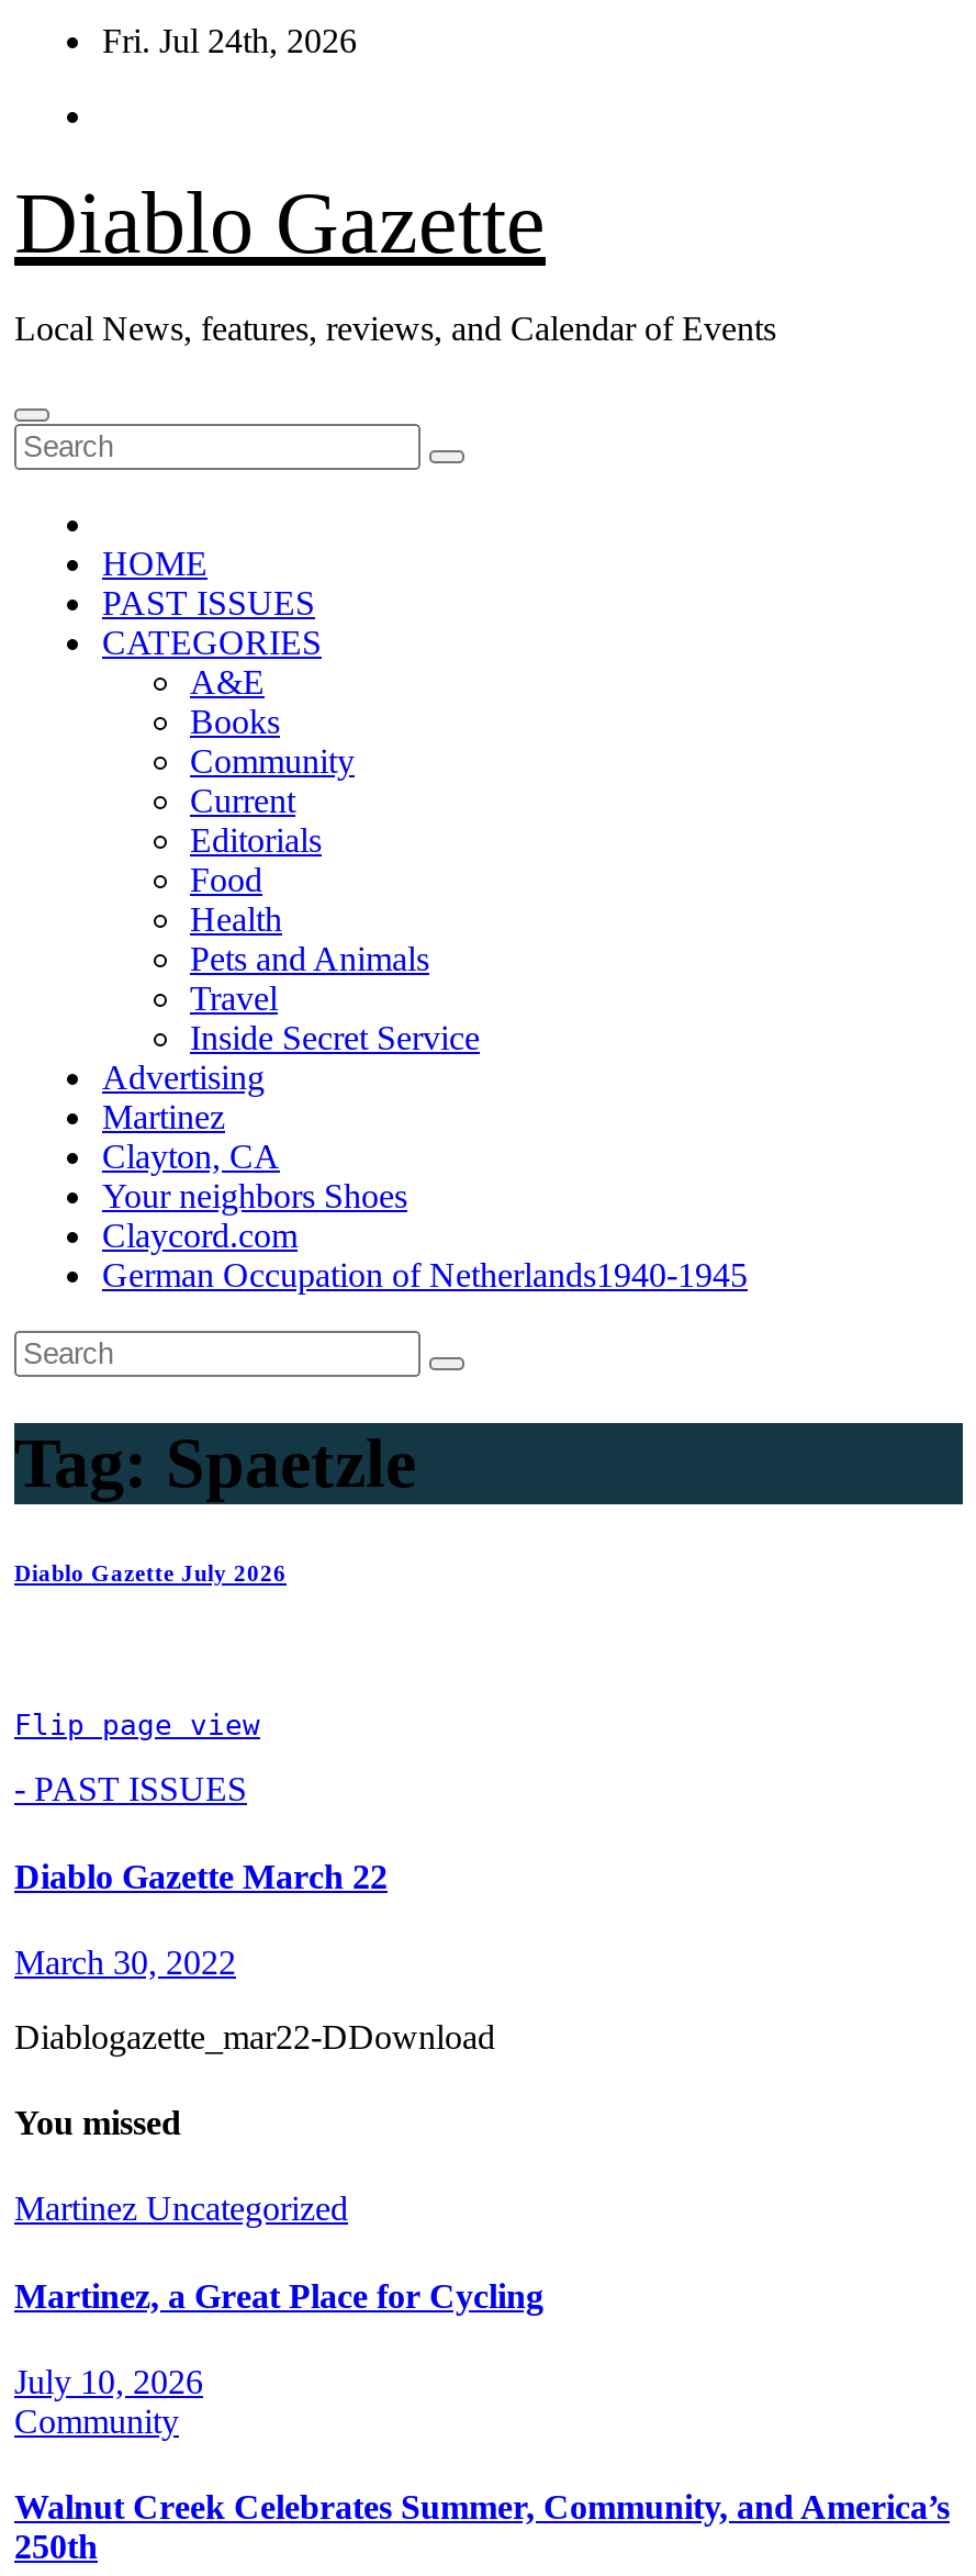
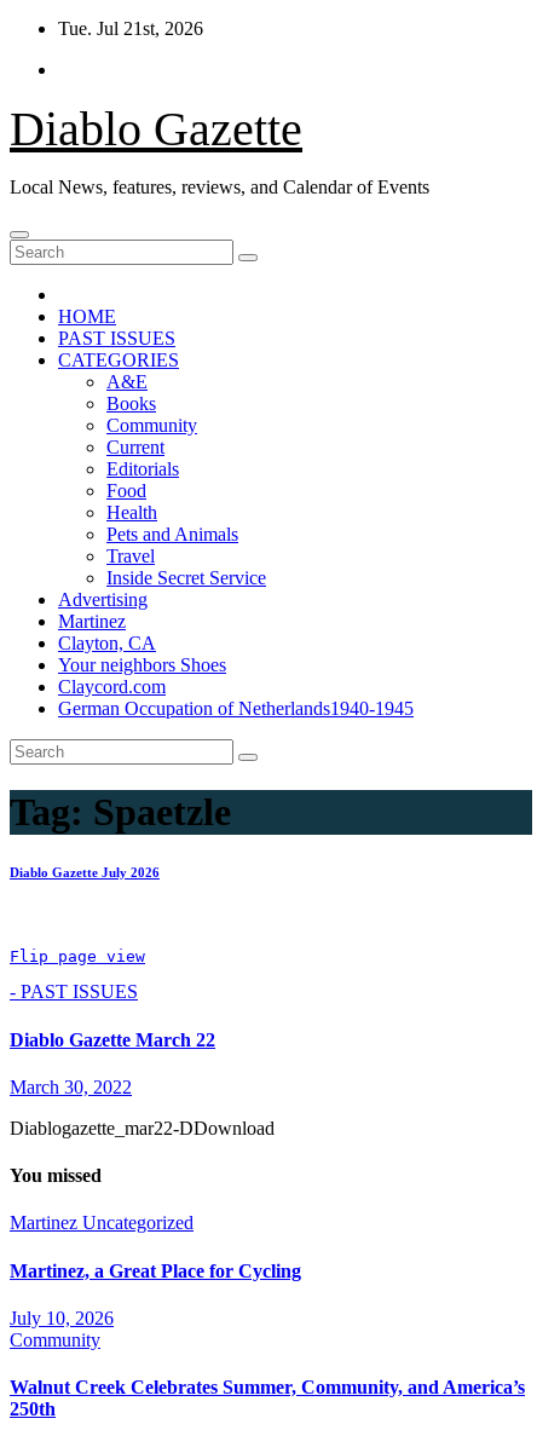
- Fri. Jul 24th, 2026
+ Tue. Jul 21st, 2026
